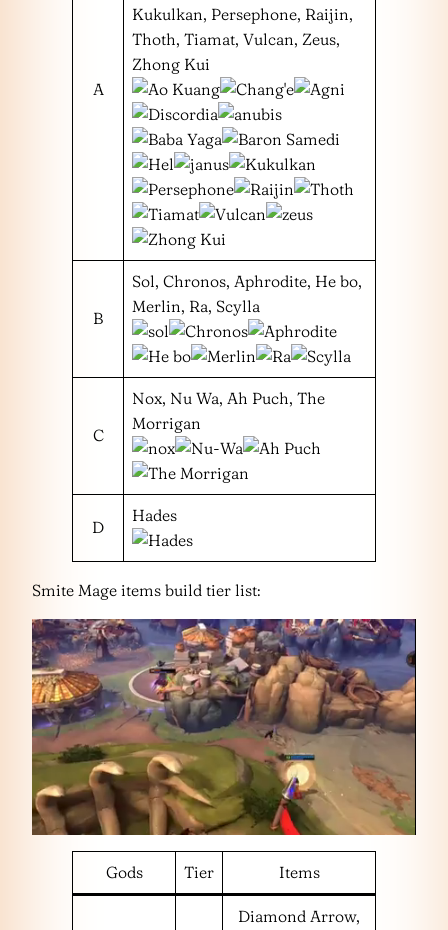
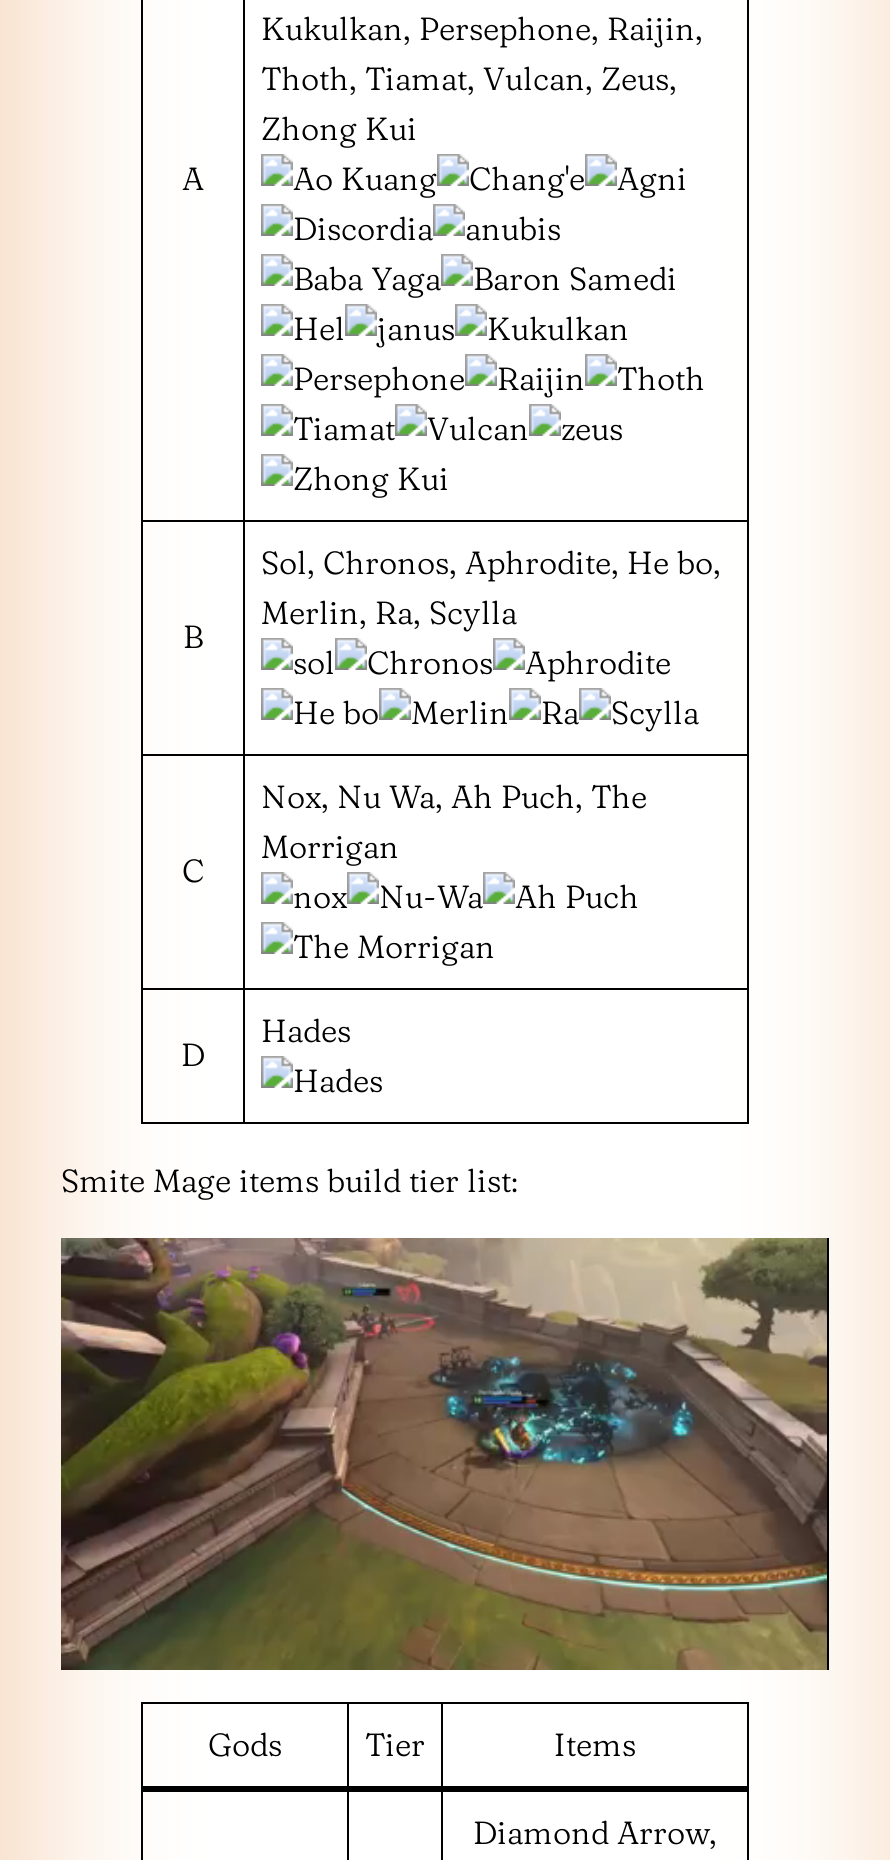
- [image]
+ [image]
